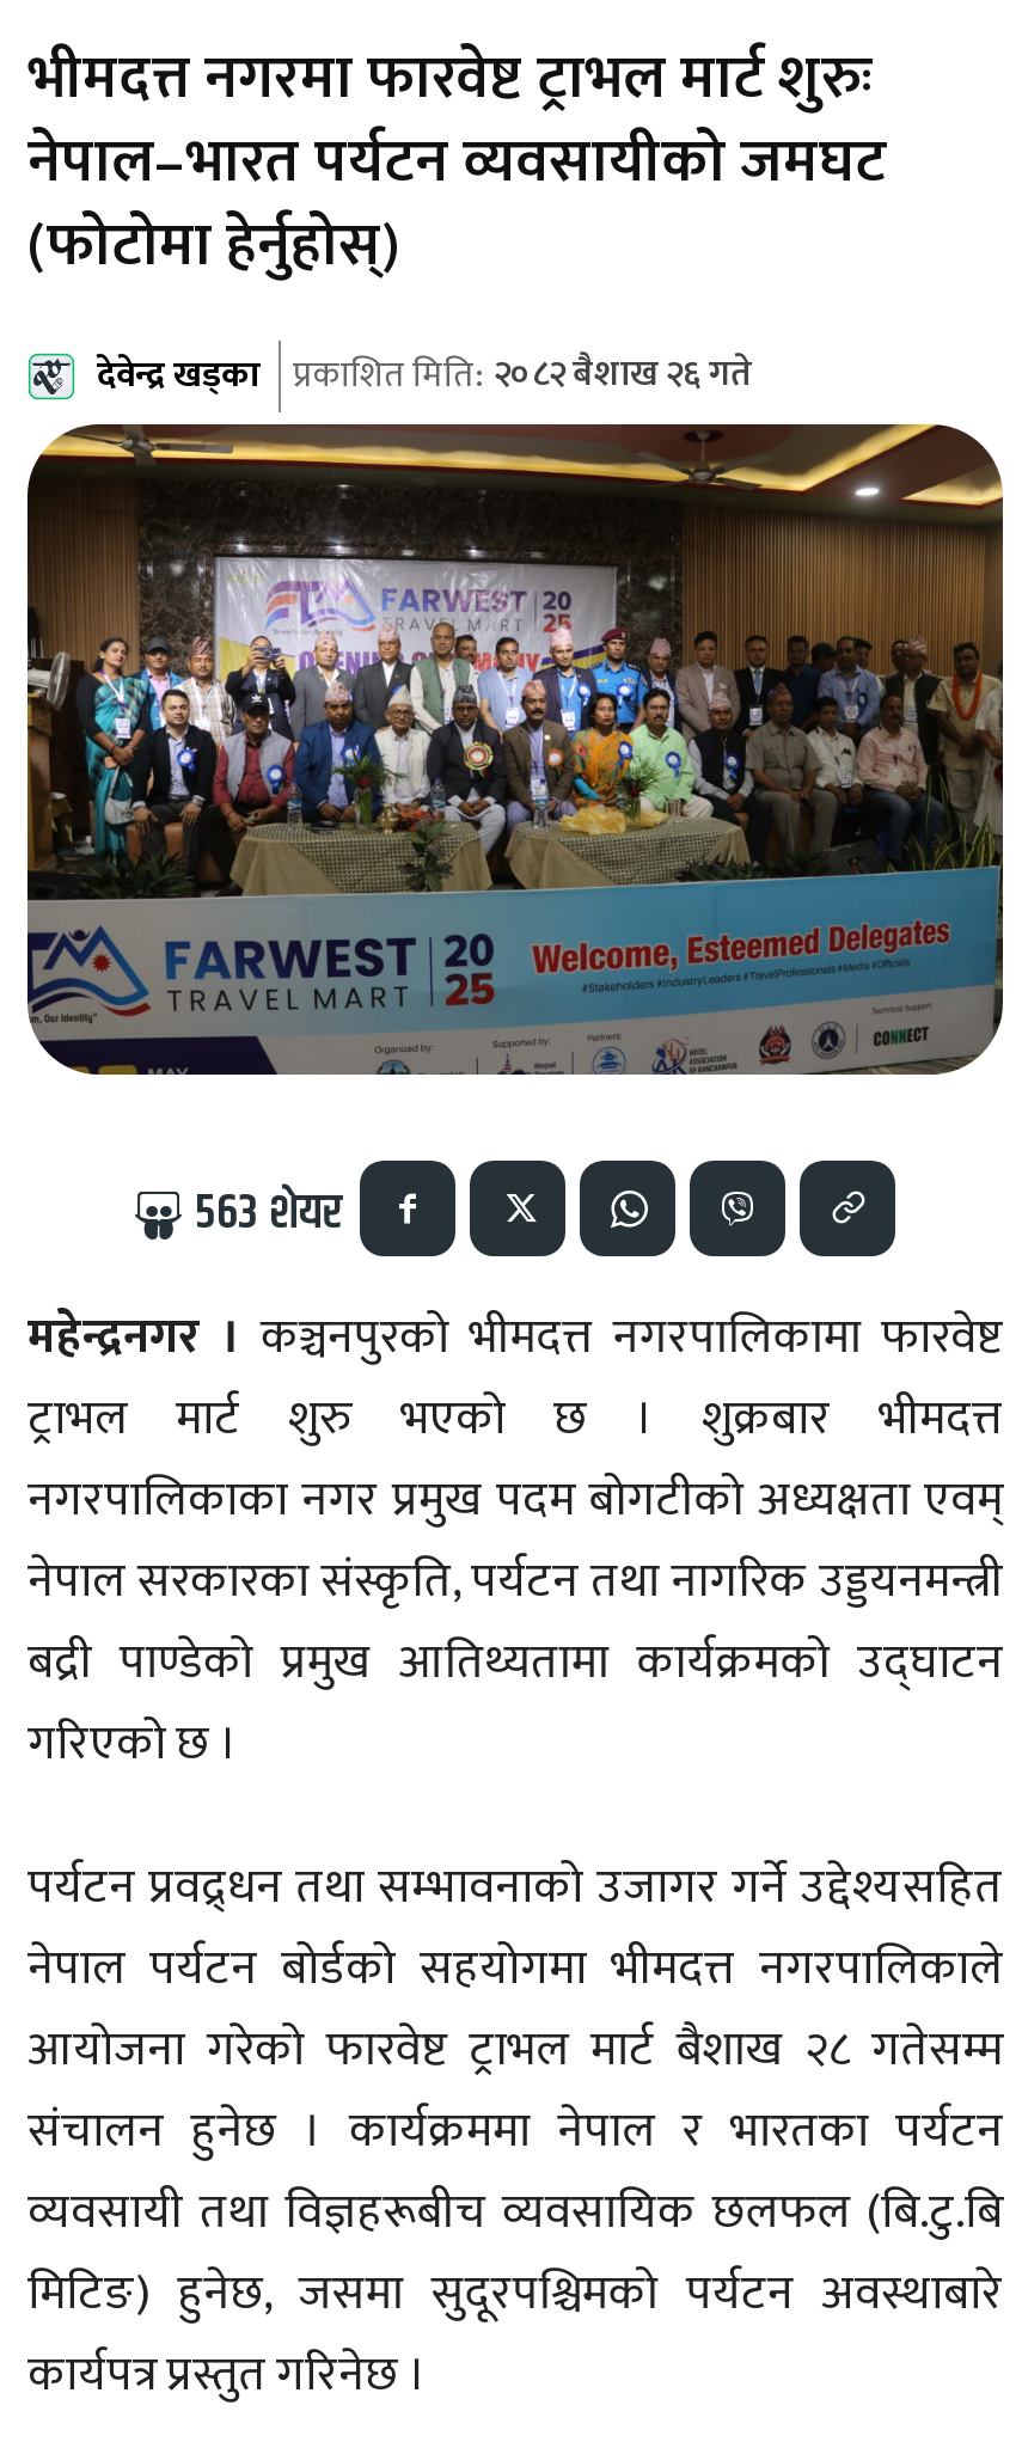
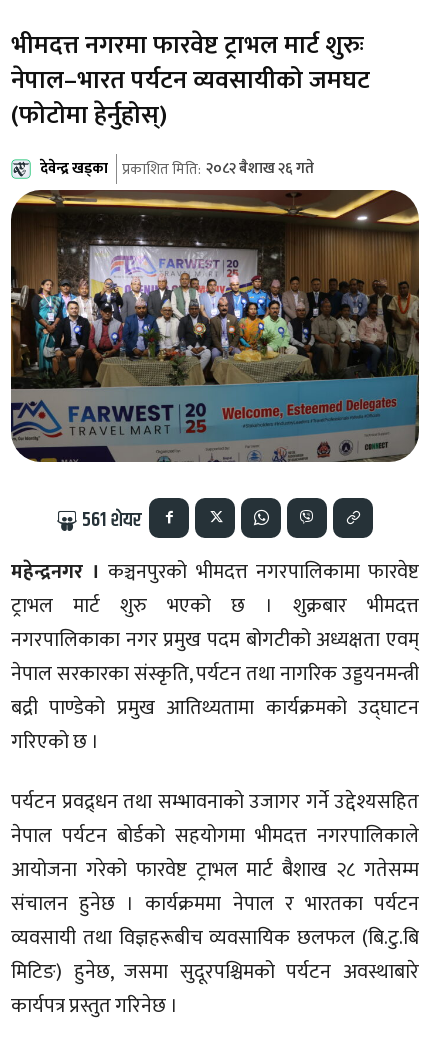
- 563 शेयर
+ 561 शेयर
